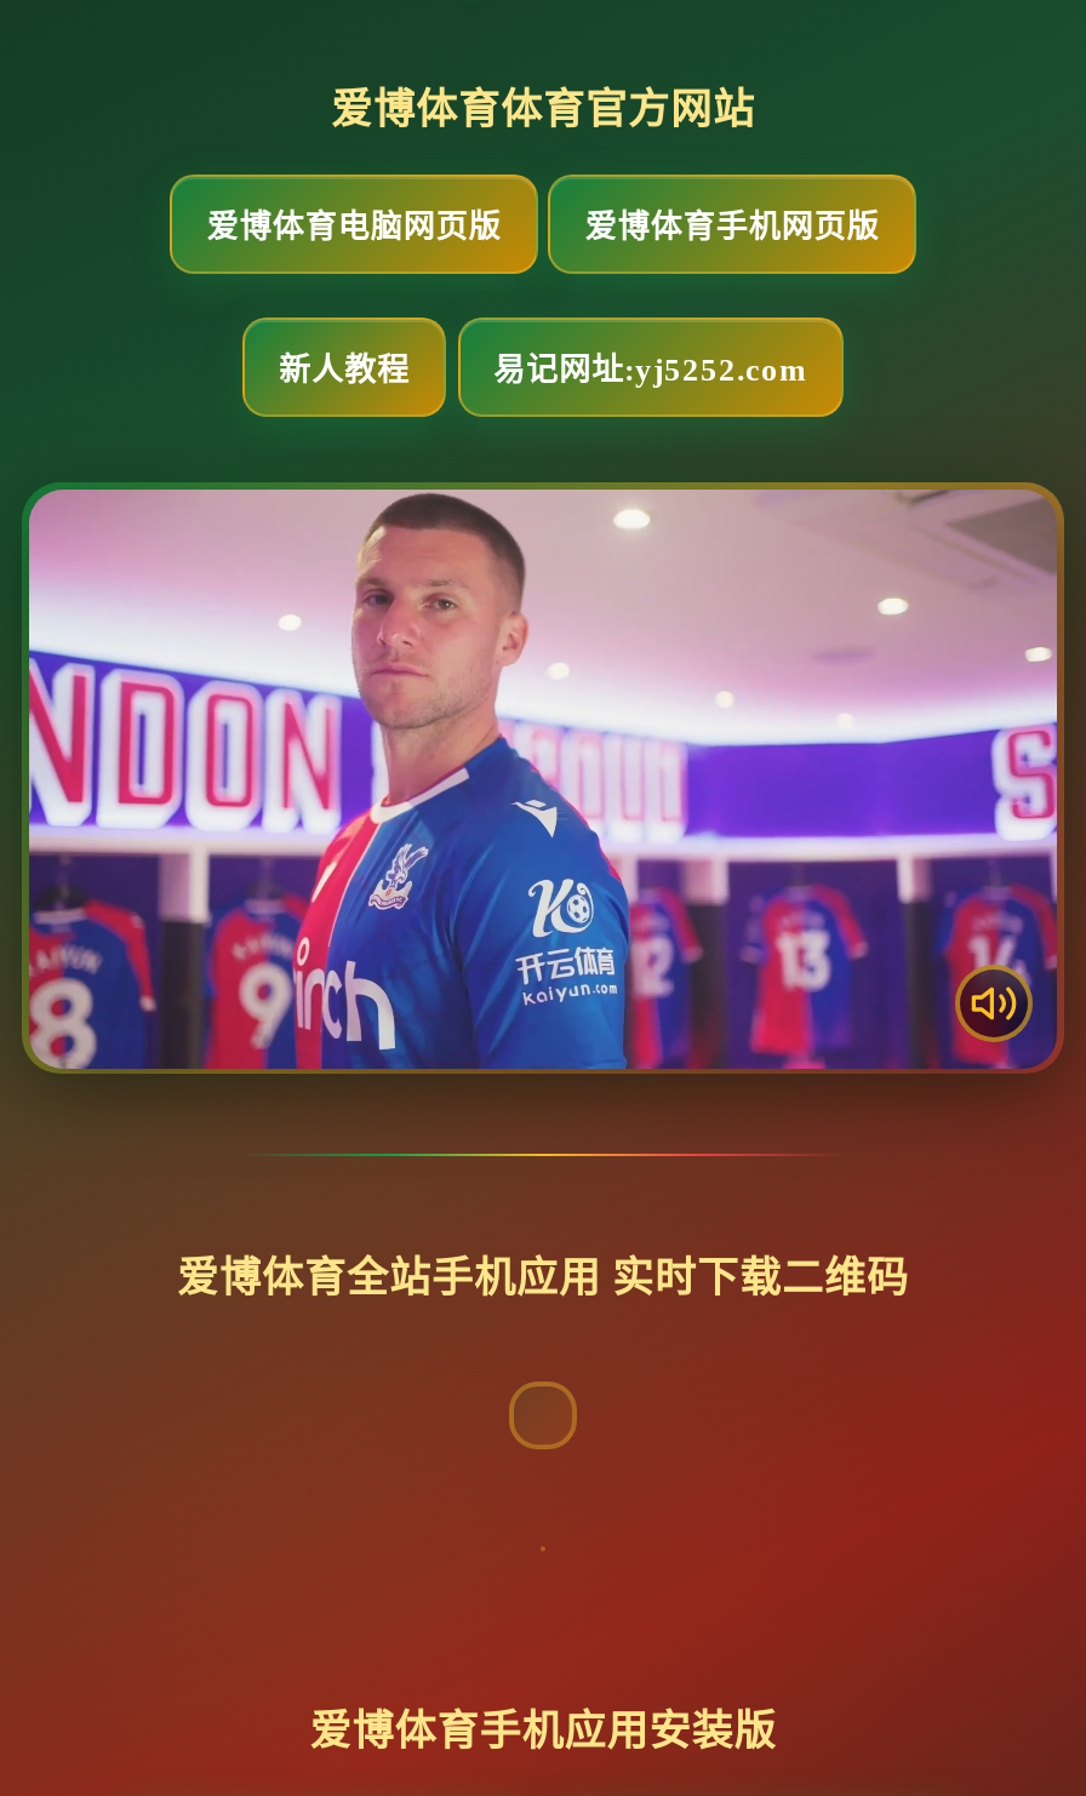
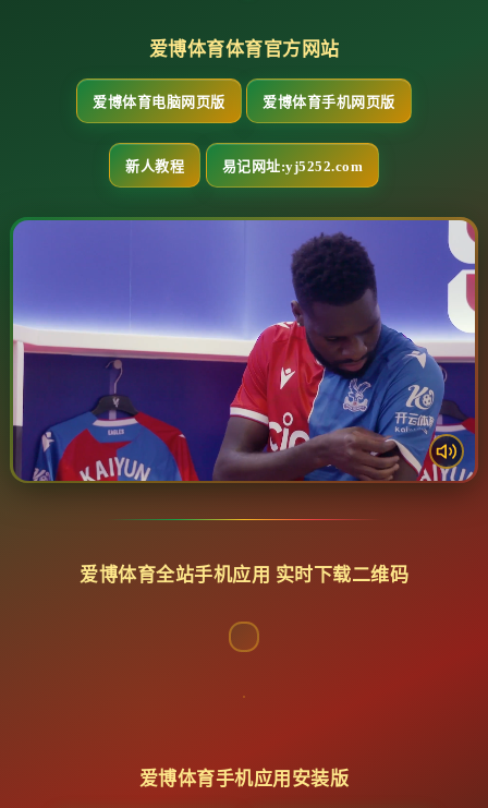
- [image]
+ [image]
